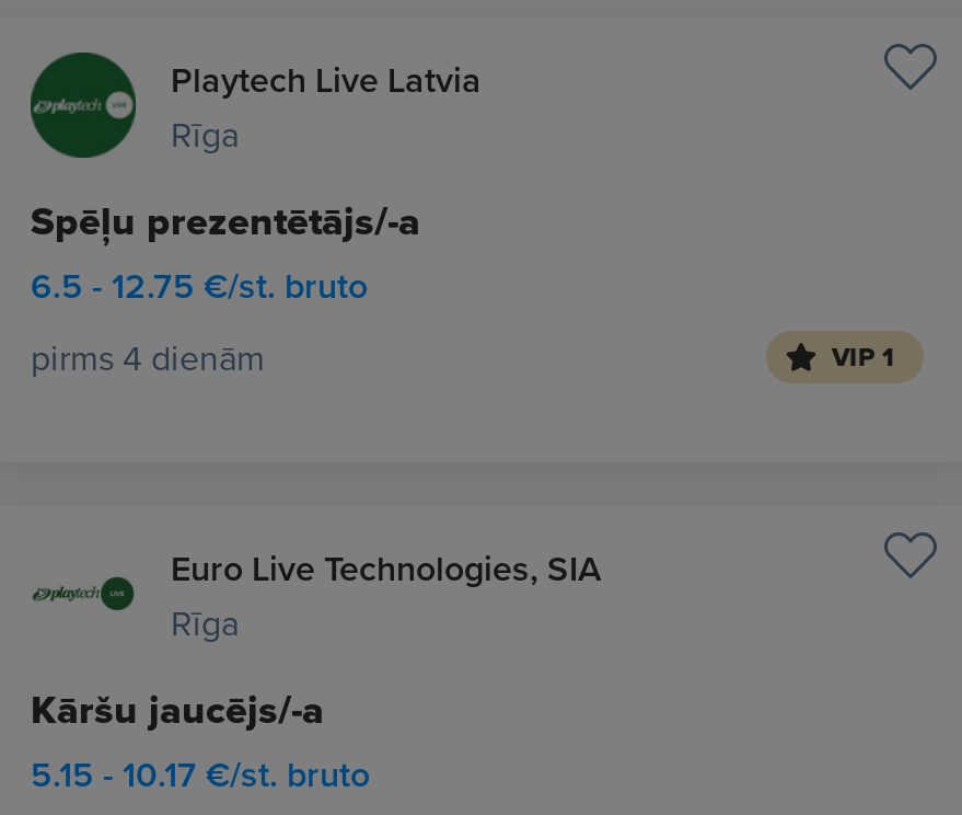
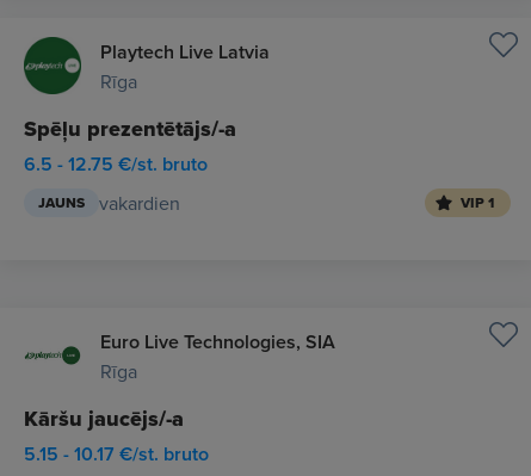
- pirms 4 dienām
+ JAUNS
+ vakardien
